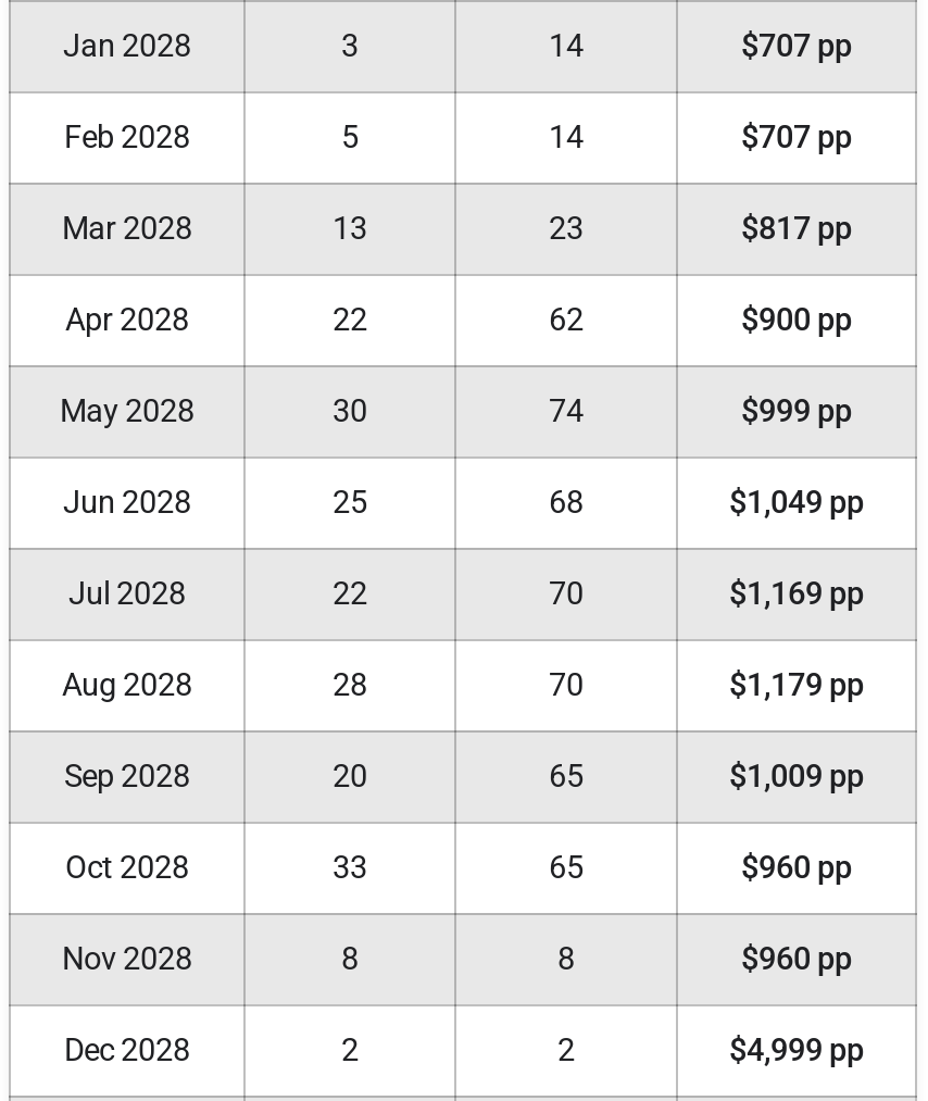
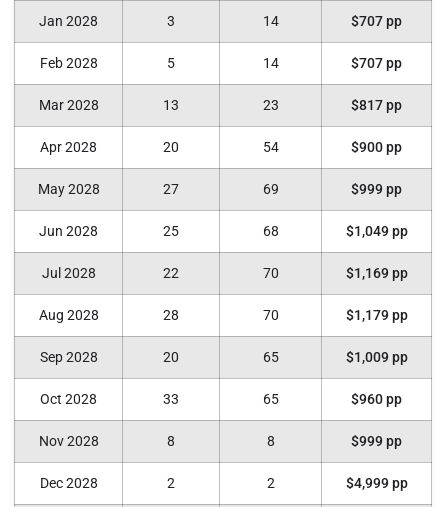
- 22
+ 20

- 62
+ 54

- 30
+ 27

- 74
+ 69

- $960 pp
+ $999 pp
